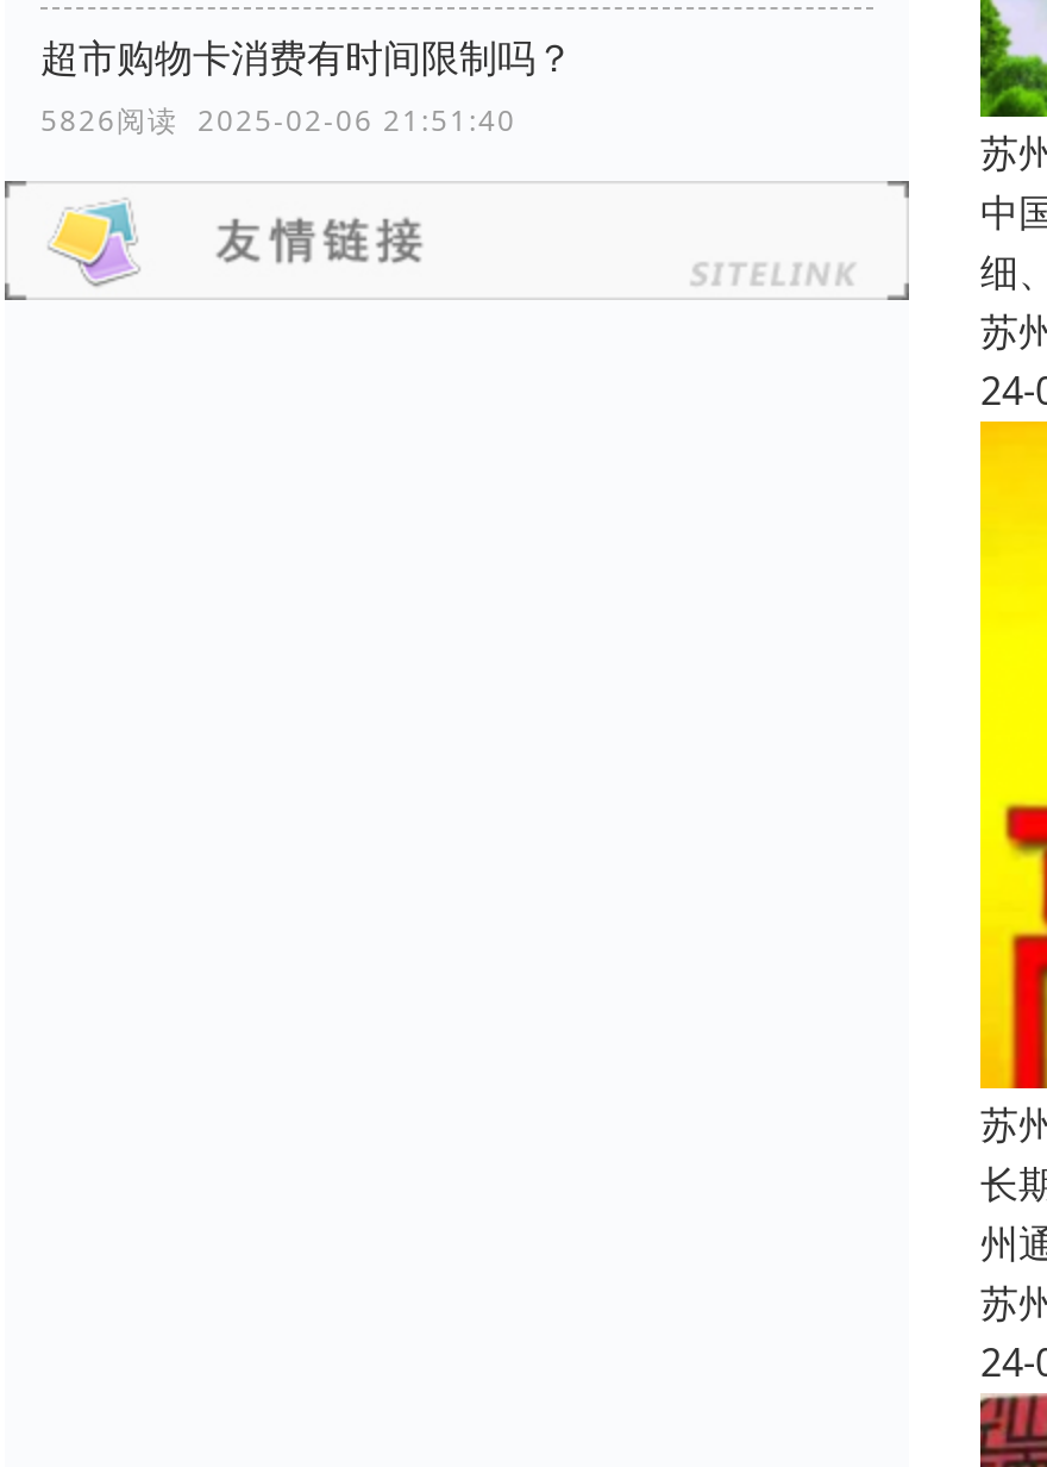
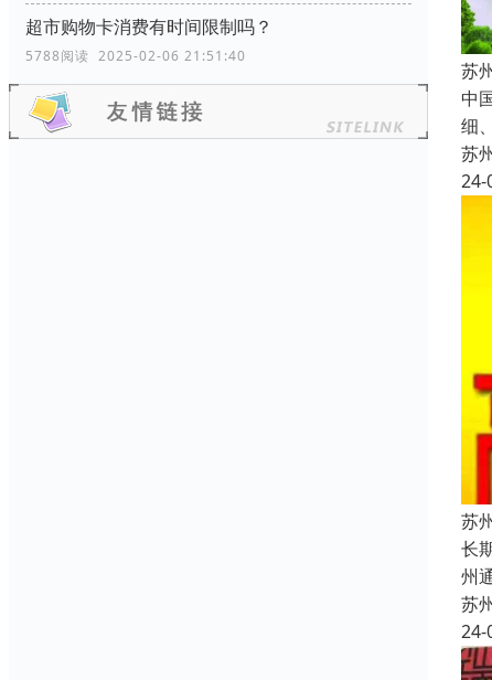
- 5826阅读 2025-02-06 21:51:40
+ 5788阅读 2025-02-06 21:51:40
